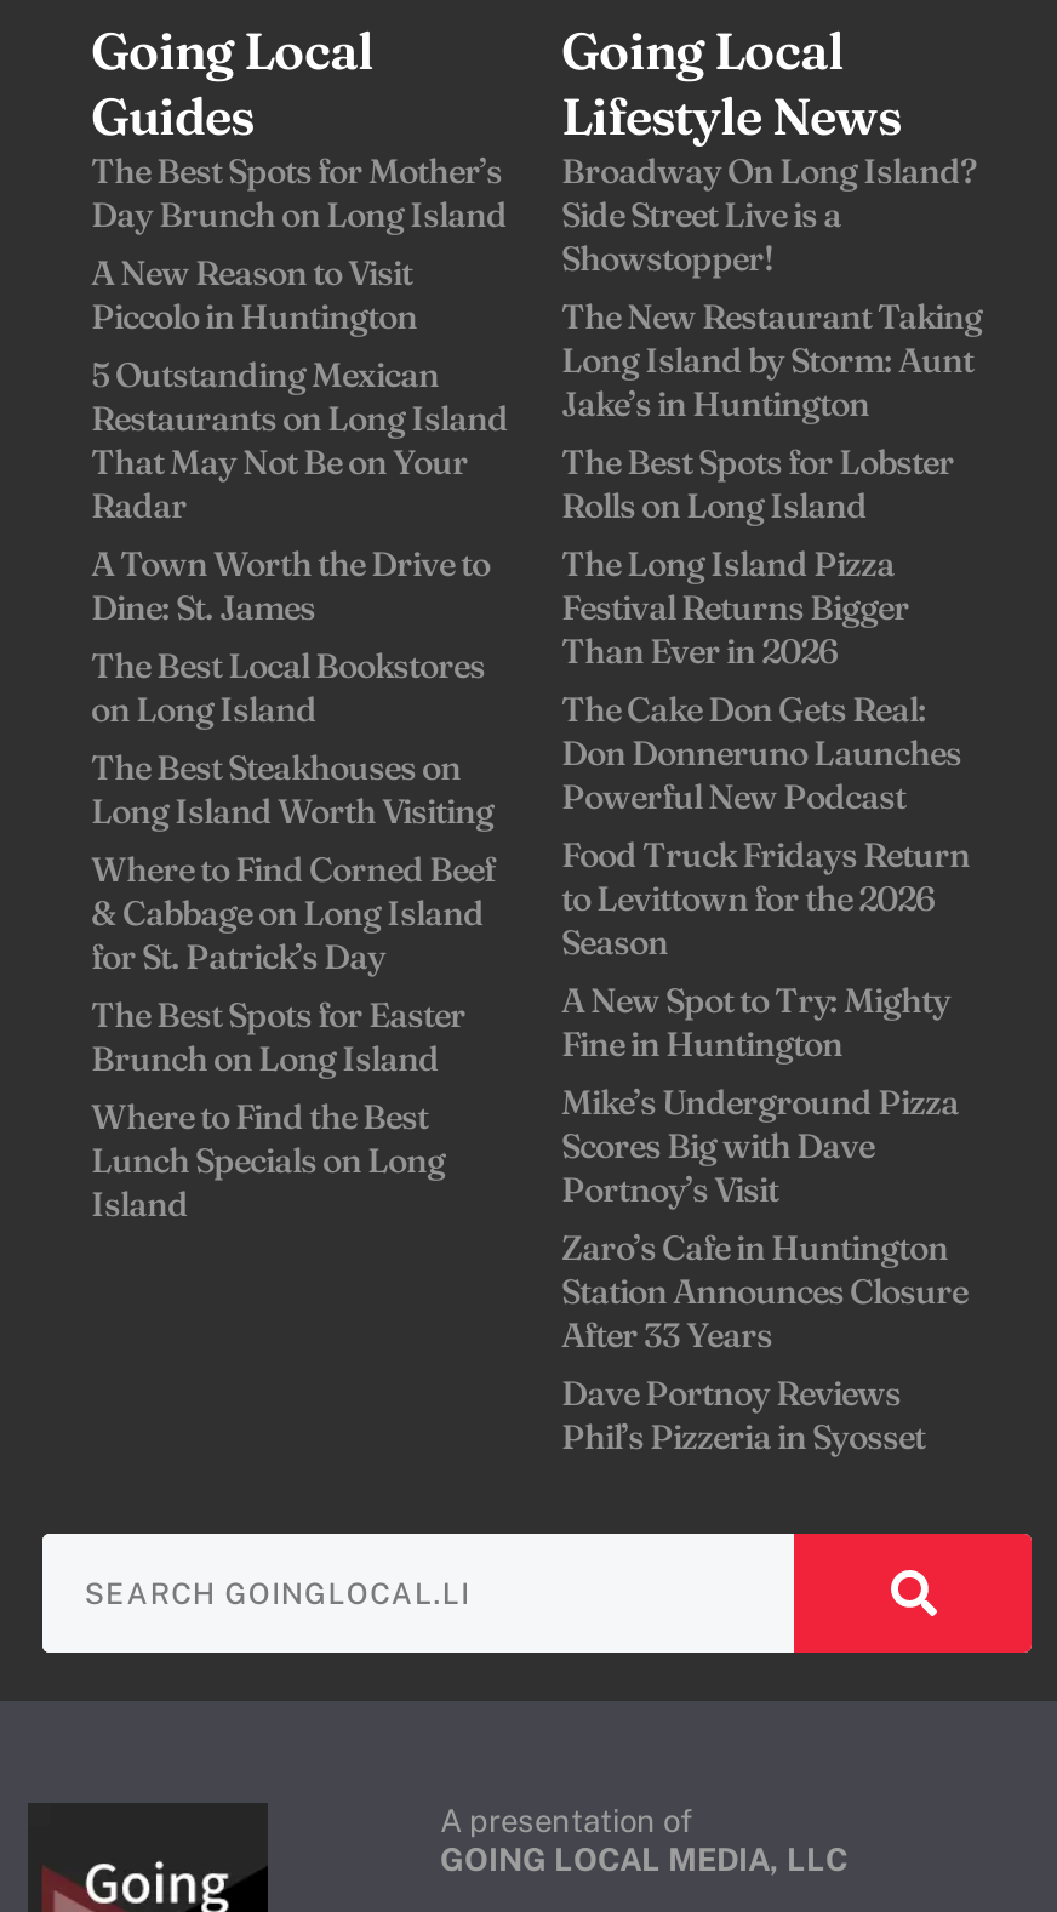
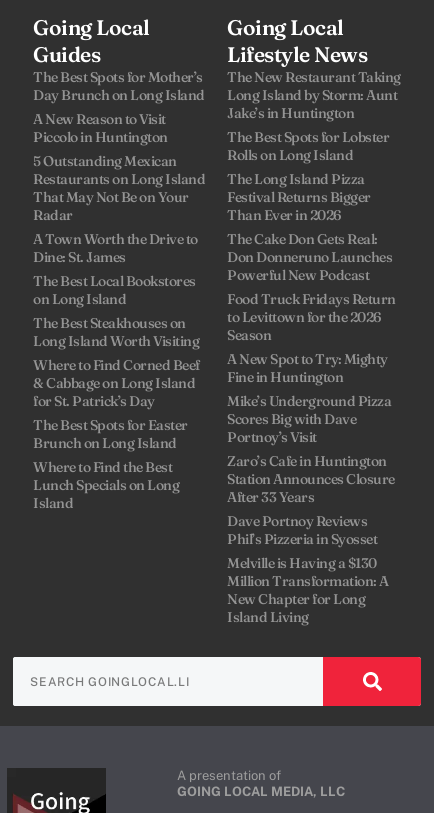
- Broadway On Long Island?
- Side Street Live is a
- Showstopper!

moved up: The New Restaurant Taking | Long Island by Storm: Aunt | Jake’s in Huntington | ... | Dave Portnoy Reviews | Phil’s Pizzeria in Syosset

+ Melville is Having a $130
+ Million Transformation: A
+ New Chapter for Long
+ Island Living
